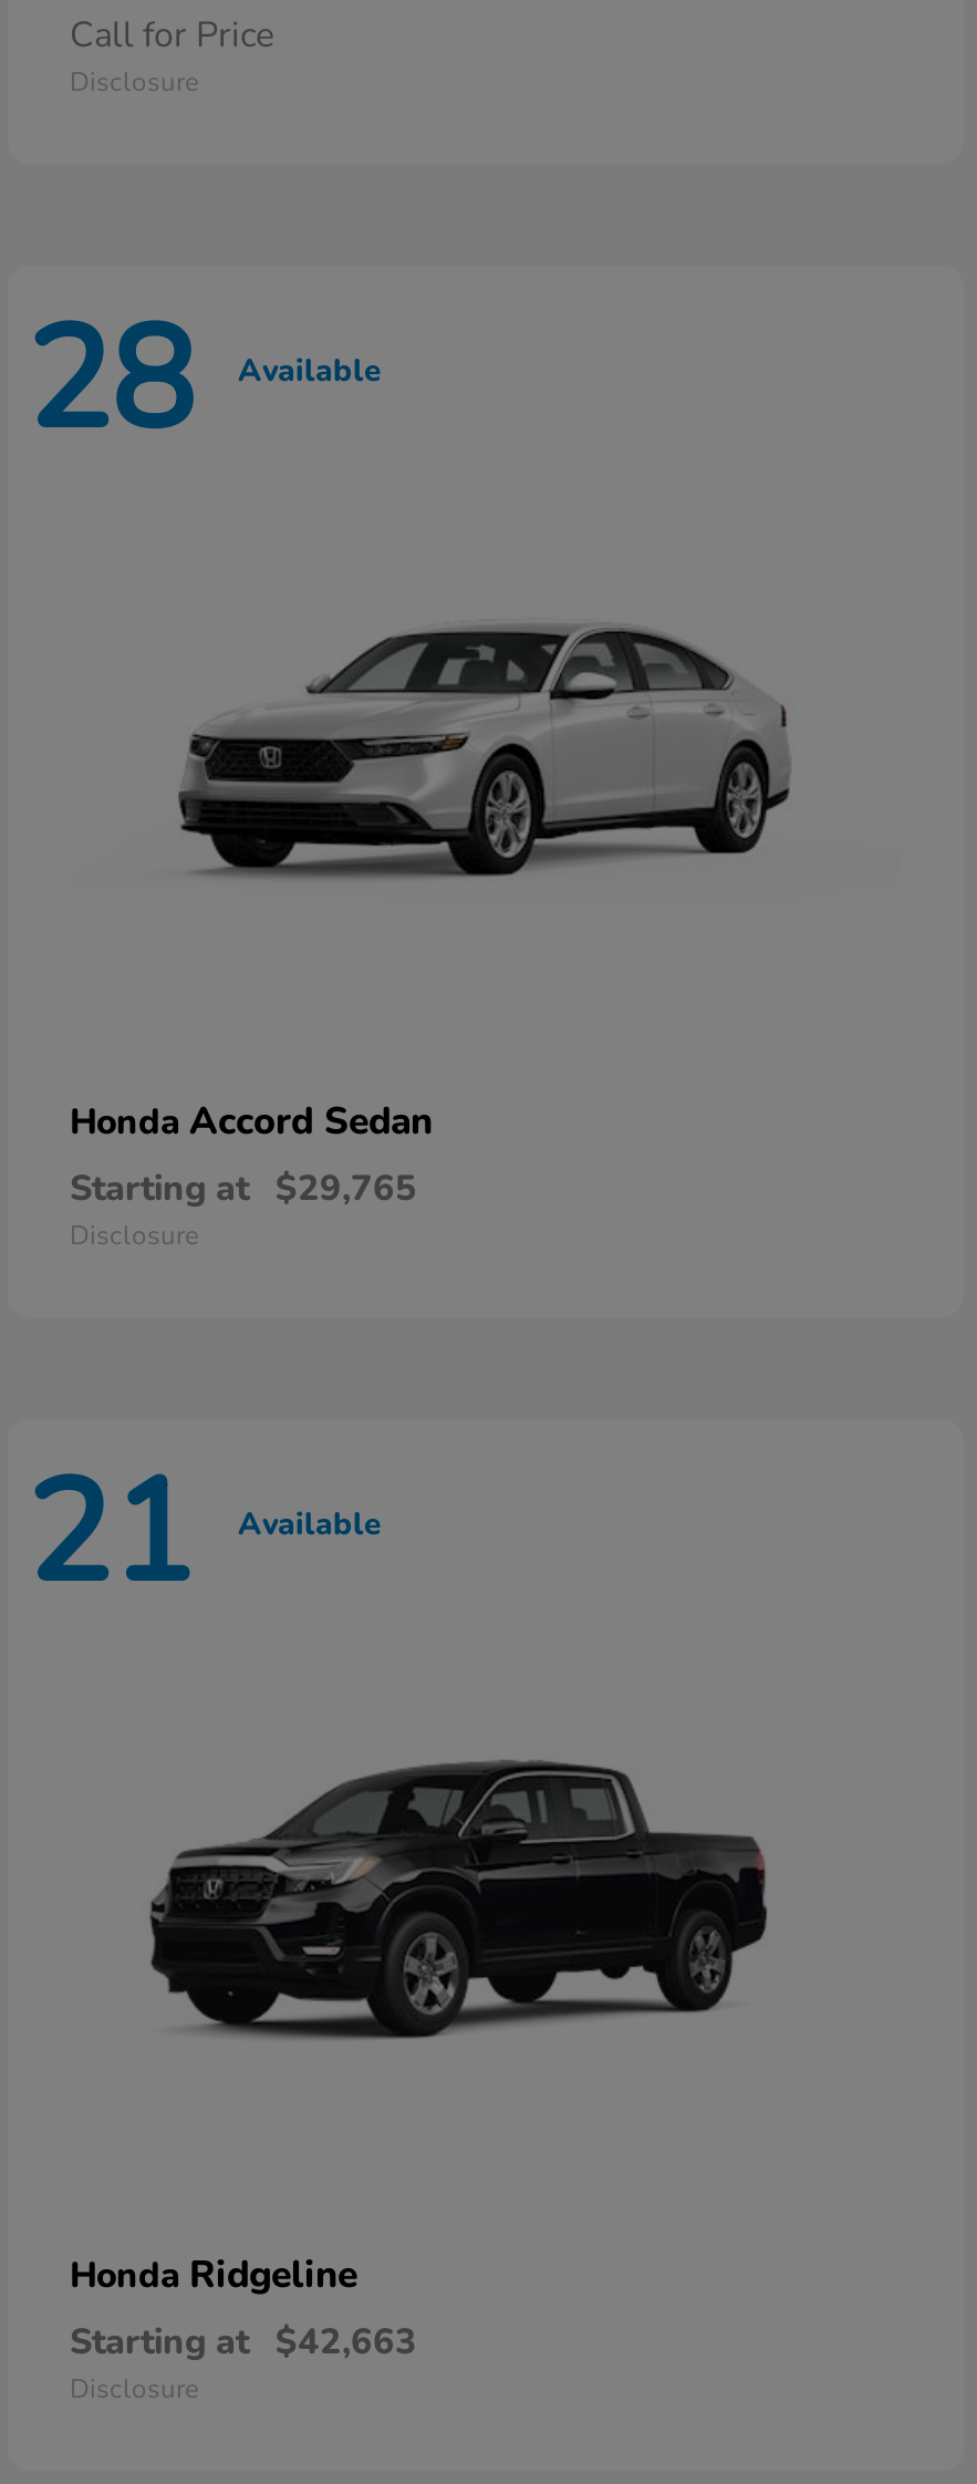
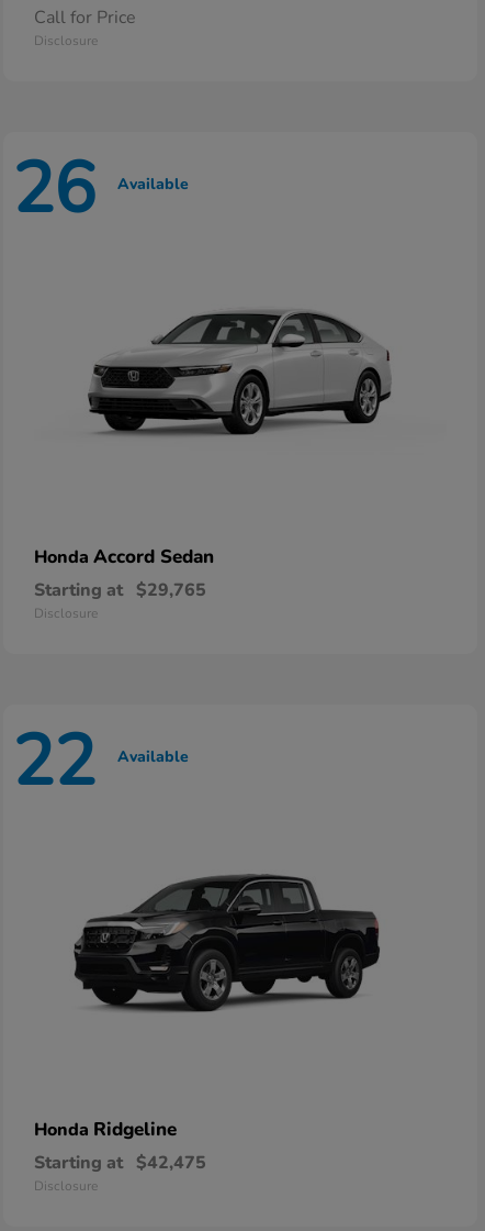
- 28 Available
+ 26 Available

- 21 Available
+ 22 Available

- Starting at $42,663
+ Starting at $42,475
